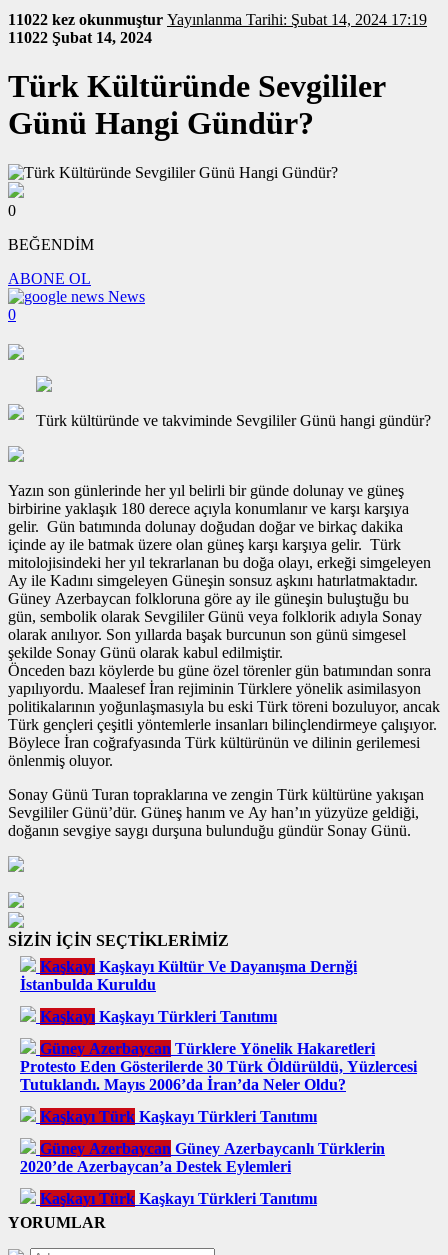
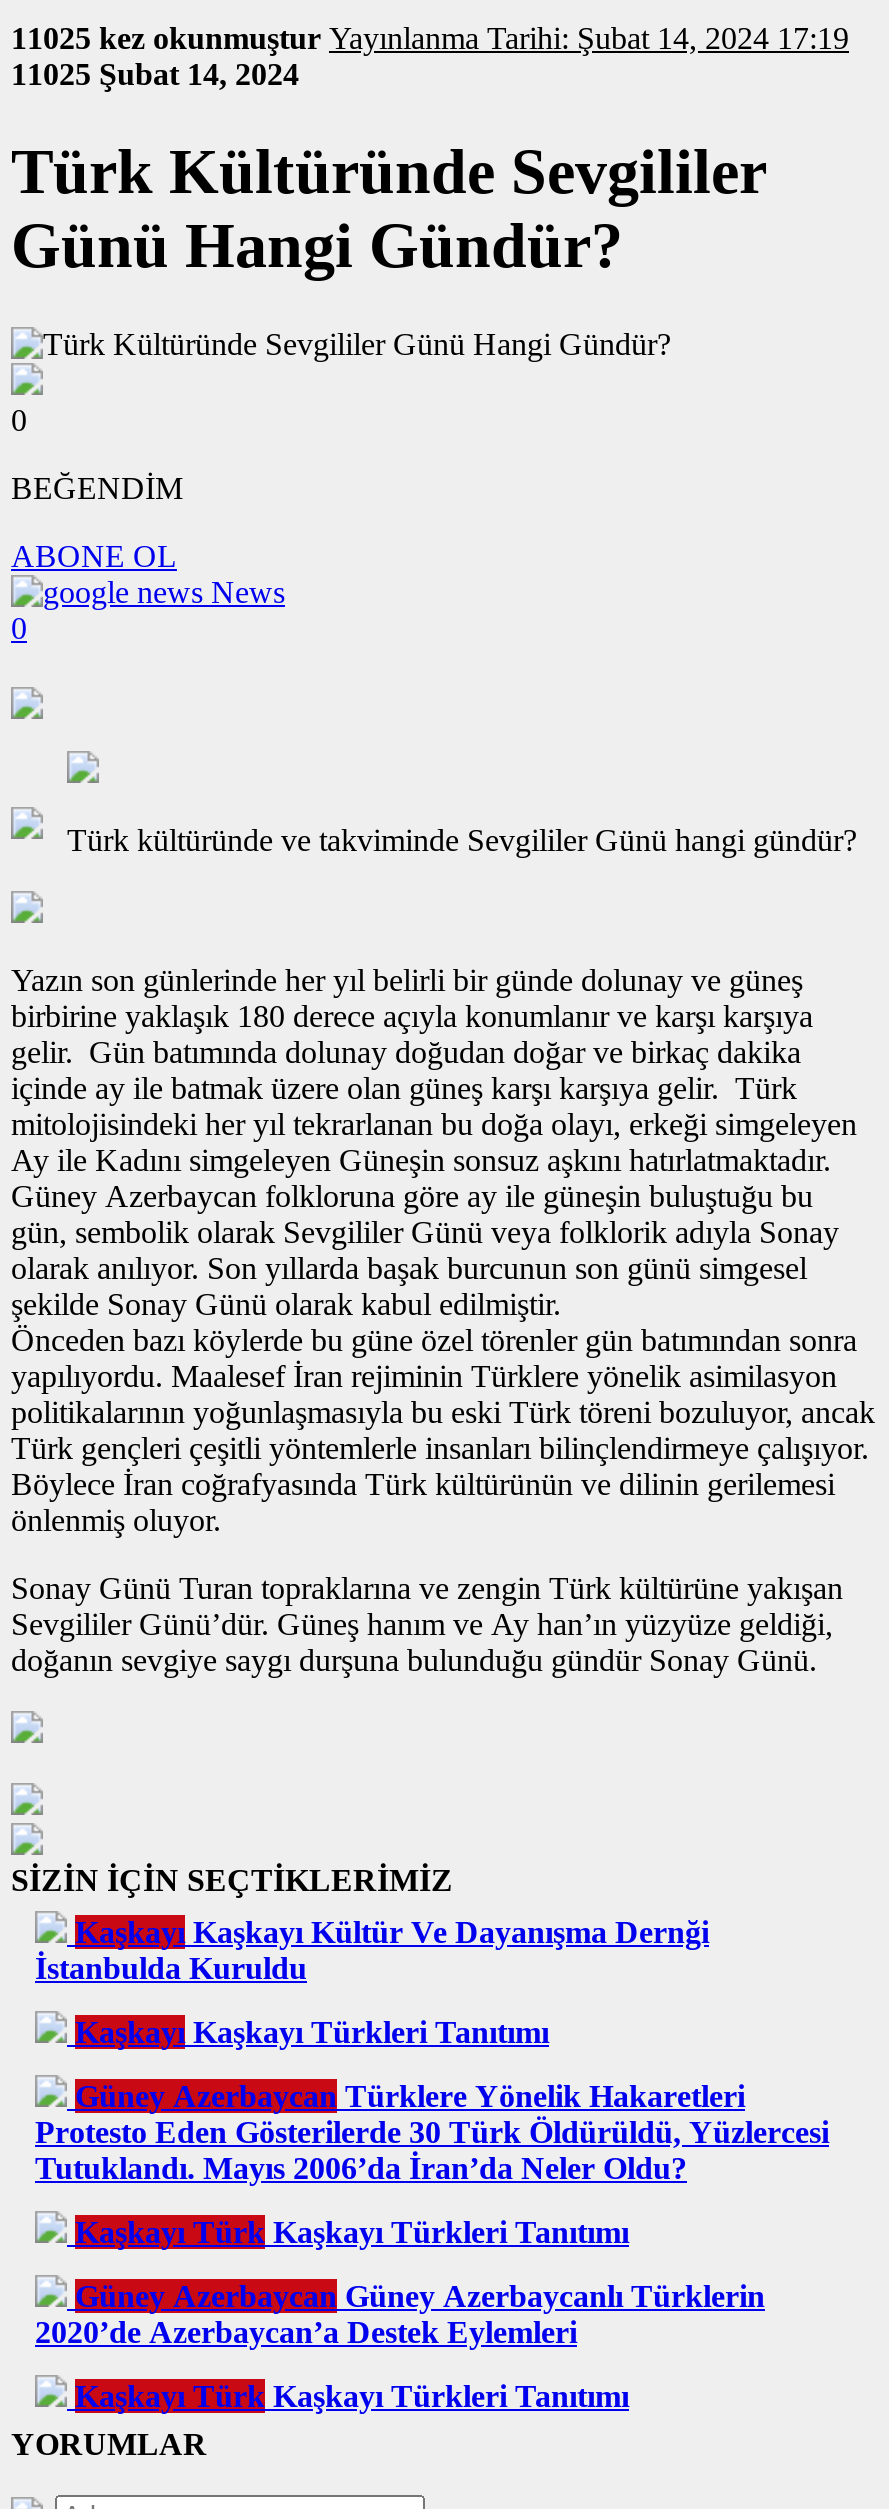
- 11022 kez okunmuştur
+ 11025 kez okunmuştur

- 11022 Şubat 14, 2024
+ 11025 Şubat 14, 2024
